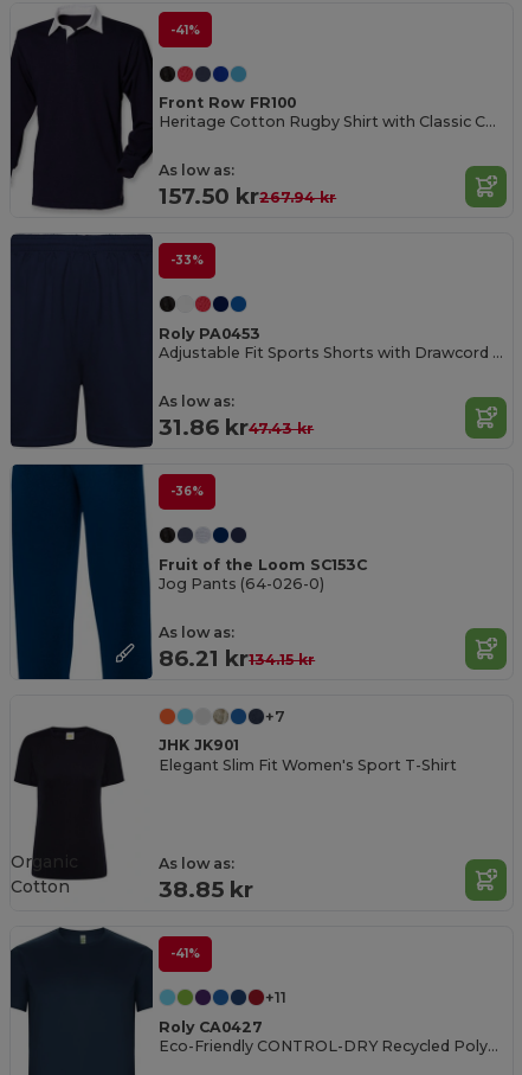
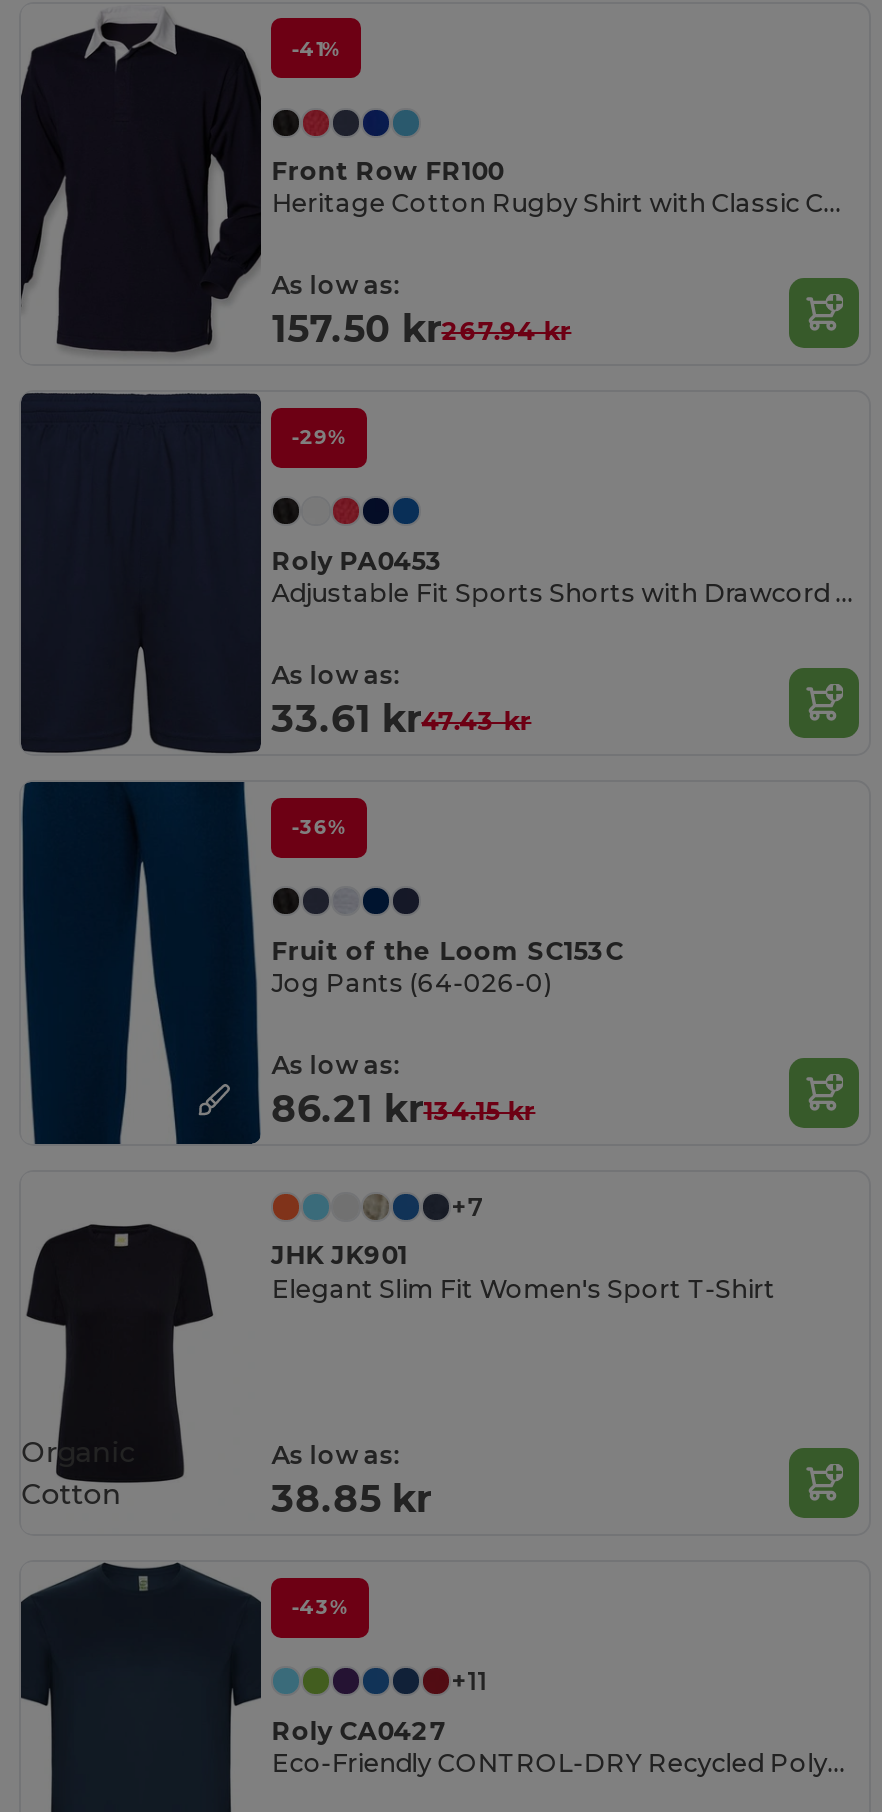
- -33%
+ -29%

- 31.86 kr47.43 kr
+ 33.61 kr47.43 kr

- -41%
+ -43%
